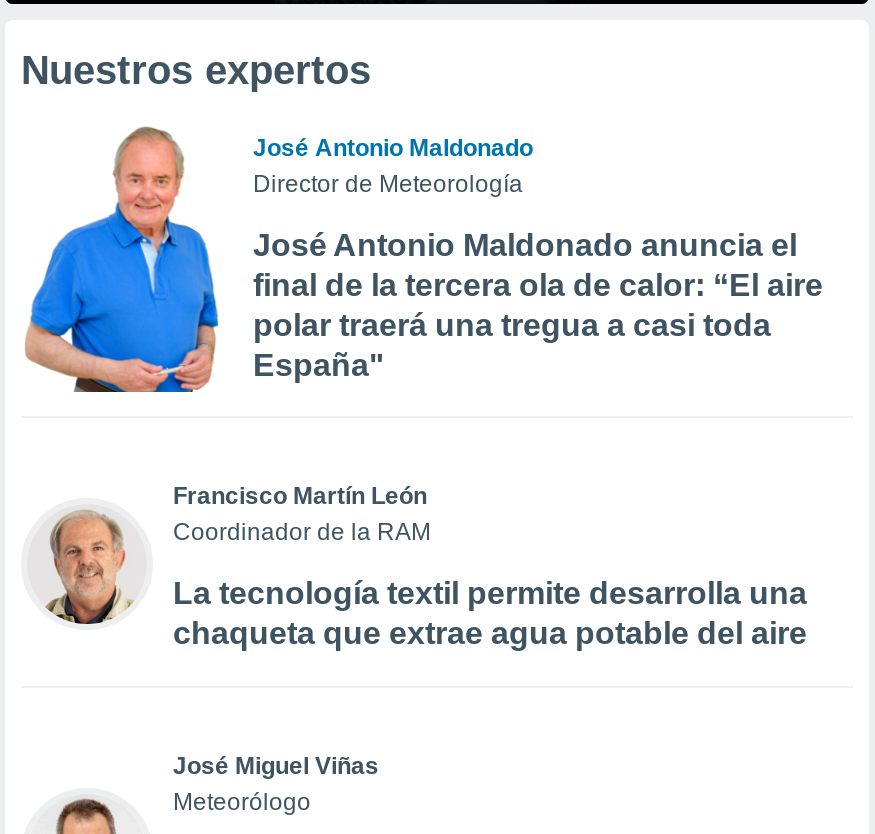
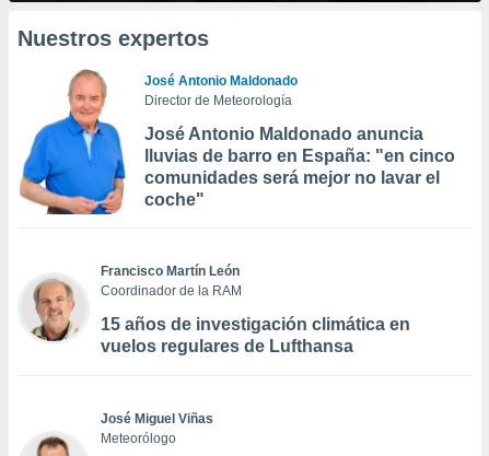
- José Antonio Maldonado anuncia el
- final de la tercera ola de calor: “El aire
- polar traerá una tregua a casi toda
- España"
+ José Antonio Maldonado anuncia
+ lluvias de barro en España: "en cinco
+ comunidades será mejor no lavar el
+ coche"

- La tecnología textil permite desarrolla una
- chaqueta que extrae agua potable del aire
+ 15 años de investigación climática en
+ vuelos regulares de Lufthansa
